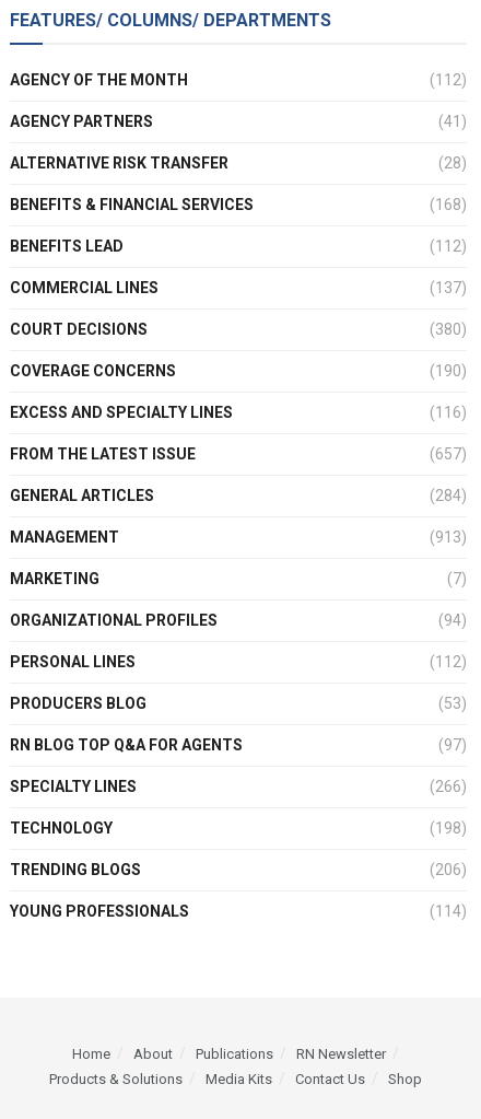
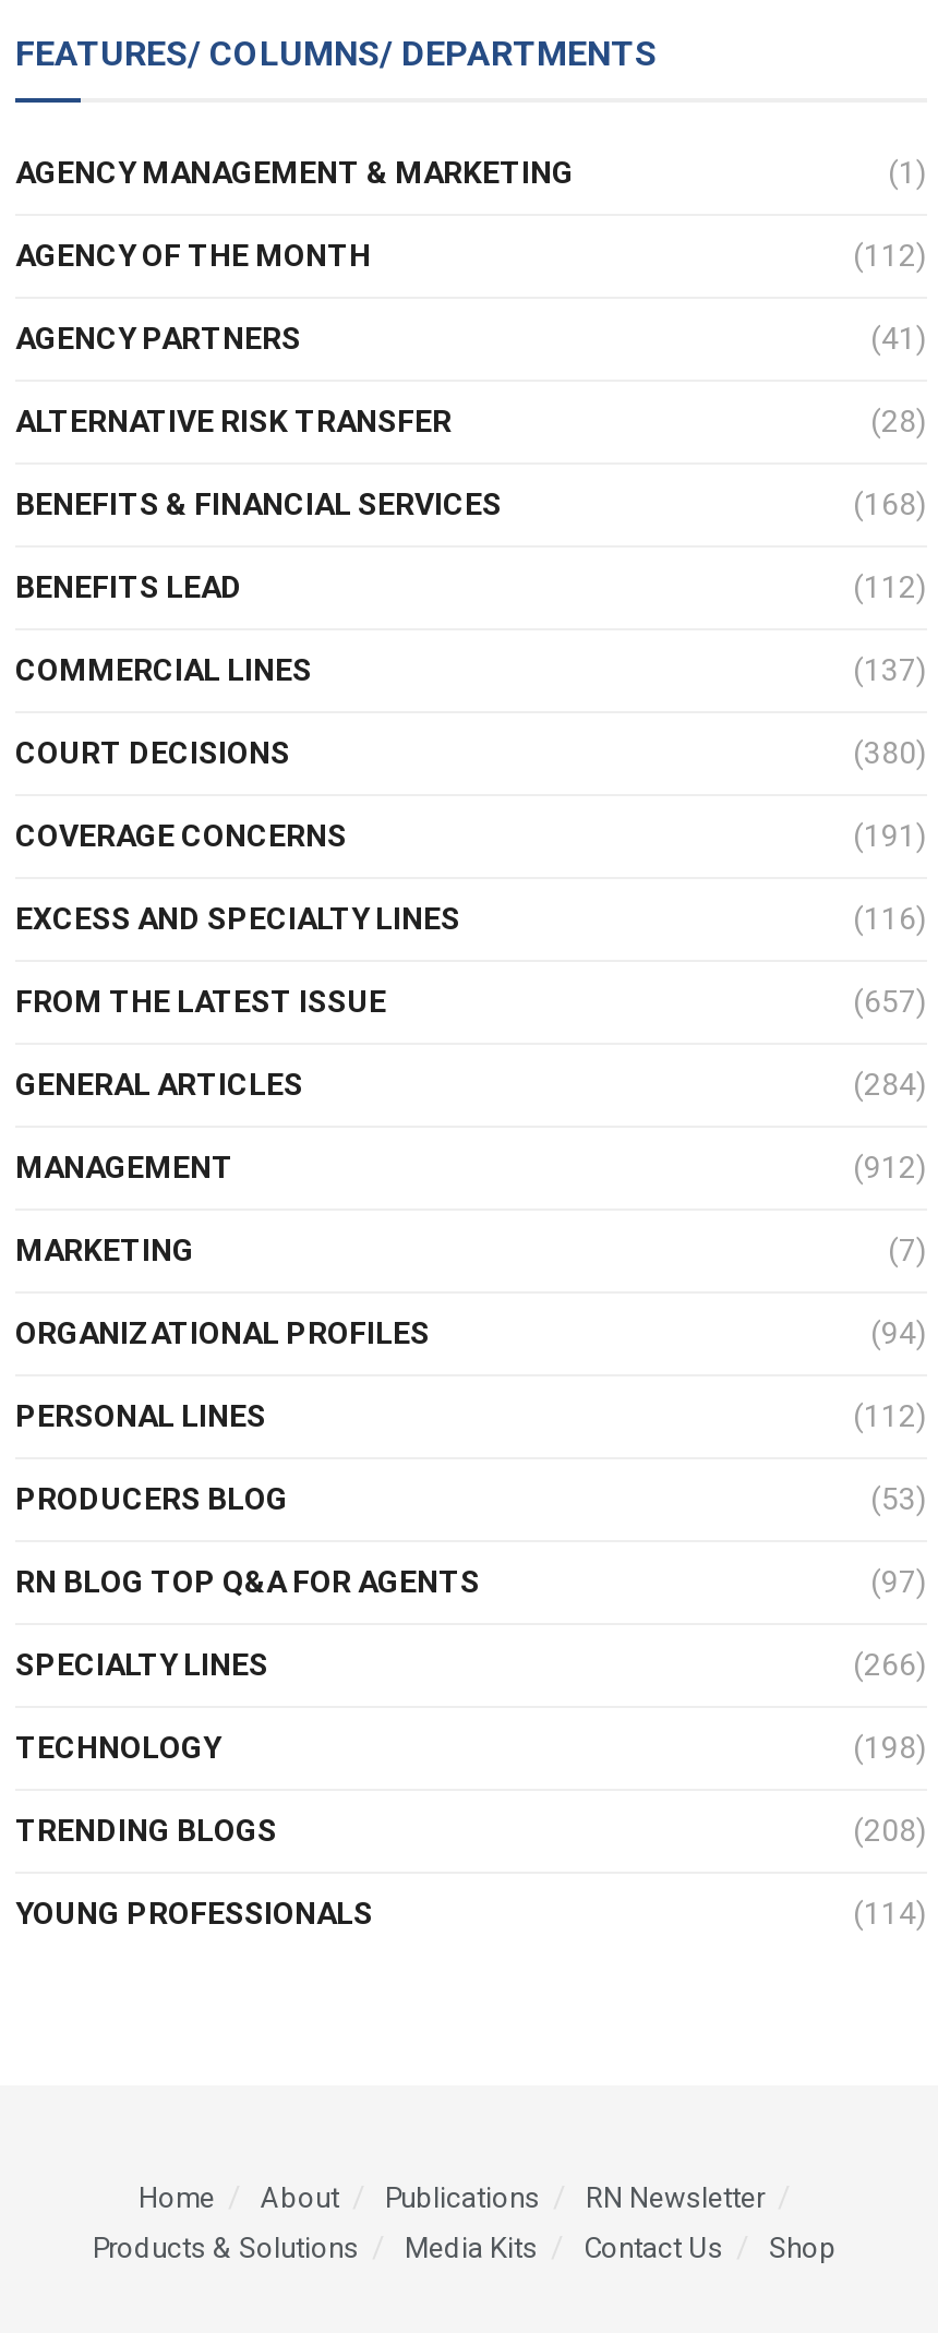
+ AGENCY MANAGEMENT & MARKETING
+ (1)

- (190)
+ (191)

- (913)
+ (912)

- (206)
+ (208)
